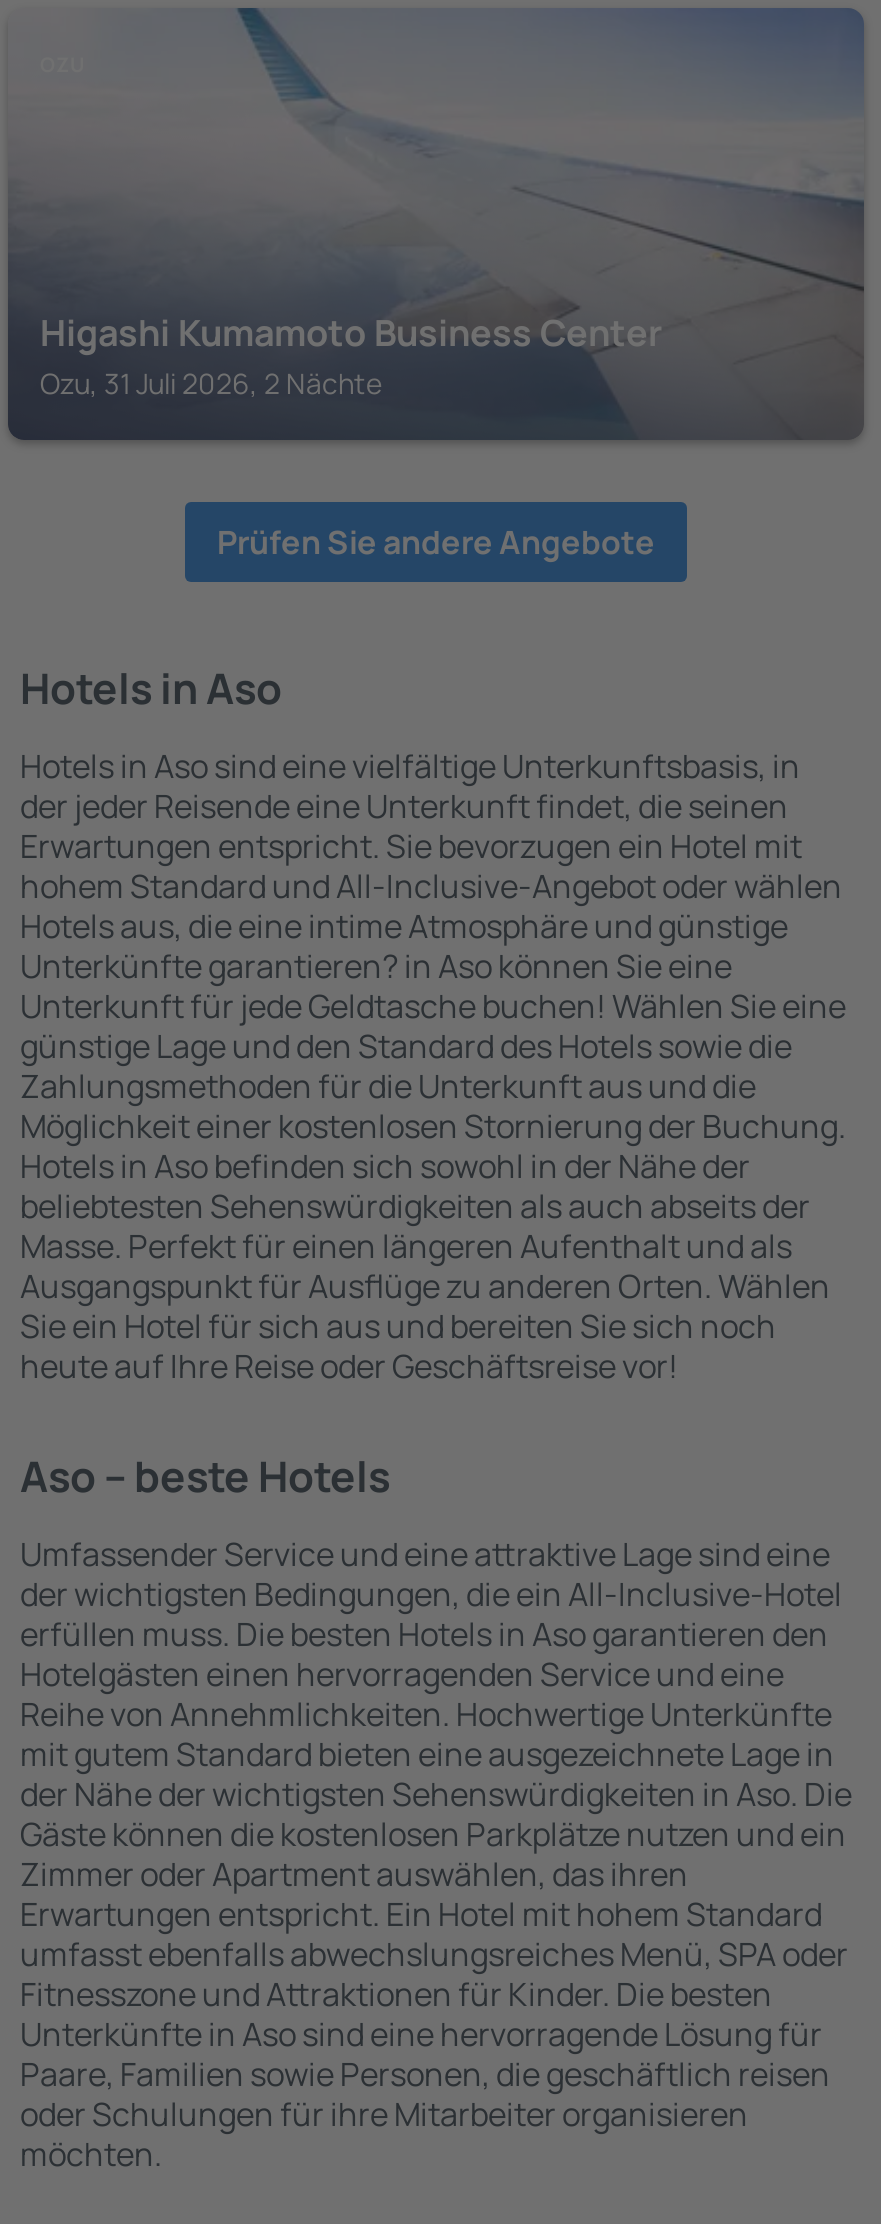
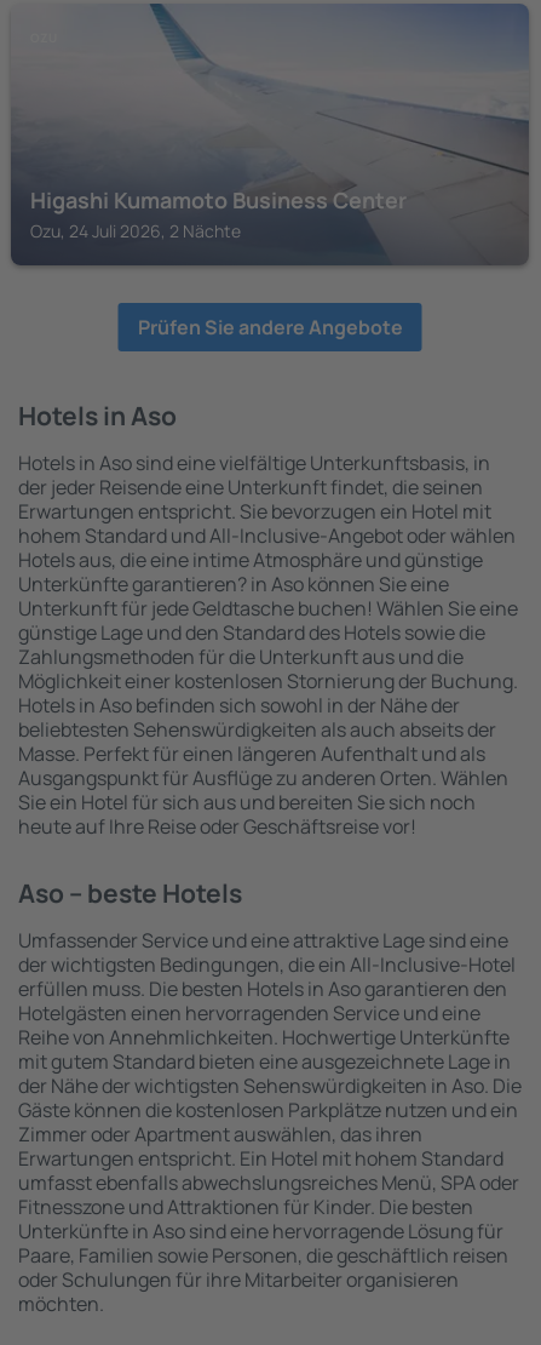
- Ozu, 31 Juli 2026, 2 Nächte
+ Ozu, 24 Juli 2026, 2 Nächte
